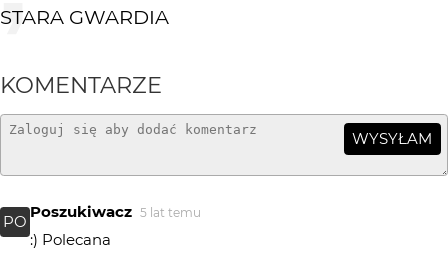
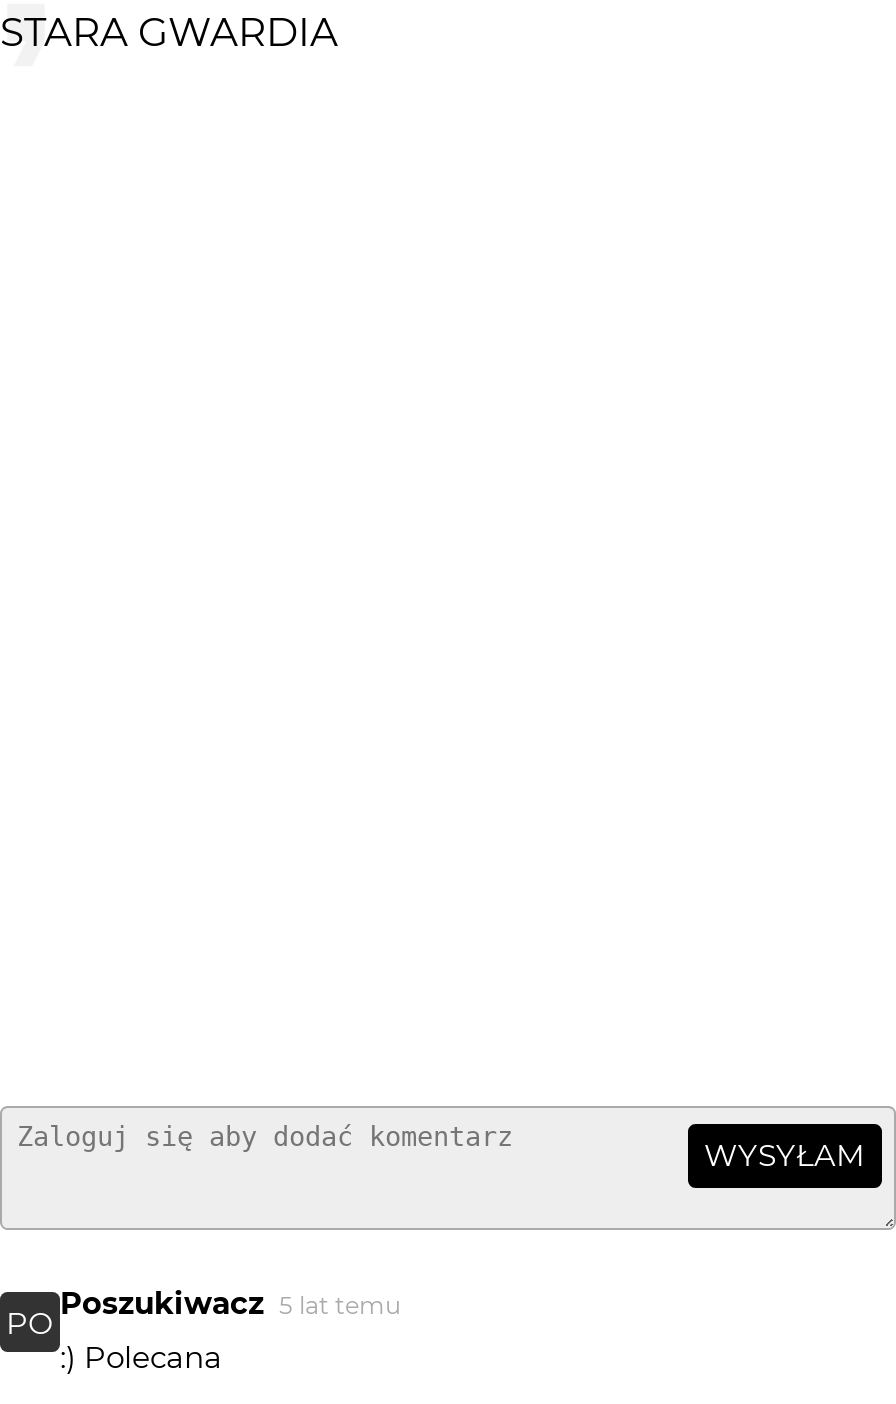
- KOMENTARZE
